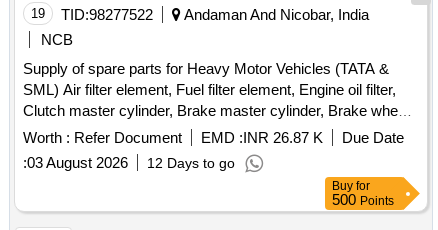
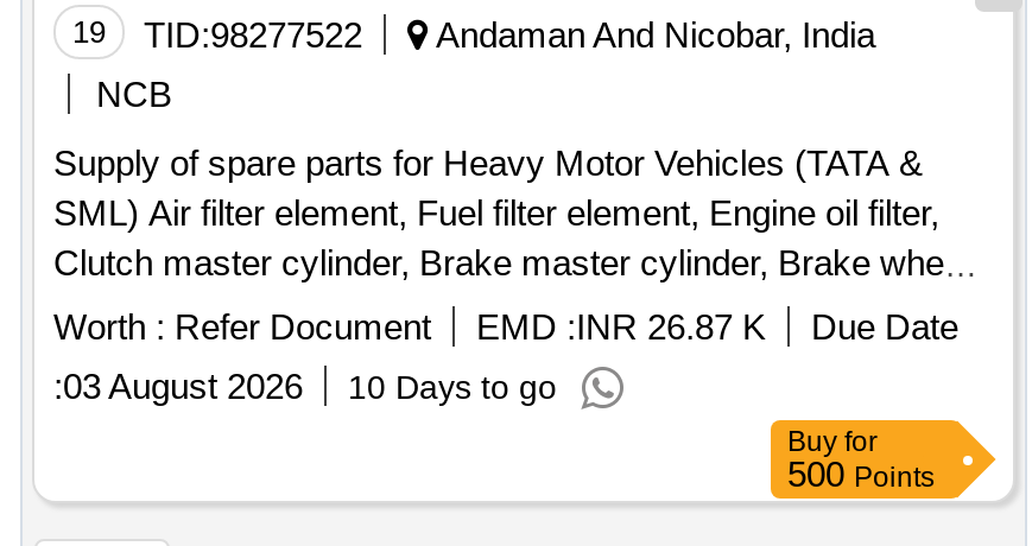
- :03 August 2026 12 Days to go
+ :03 August 2026 10 Days to go
